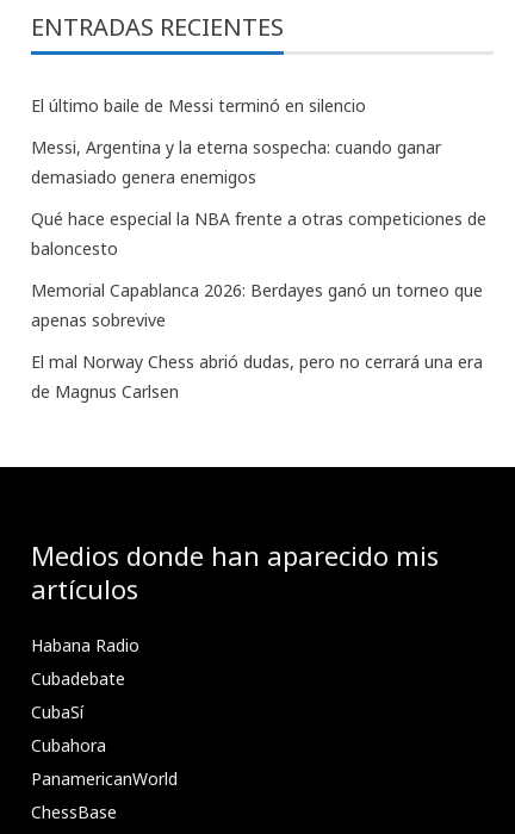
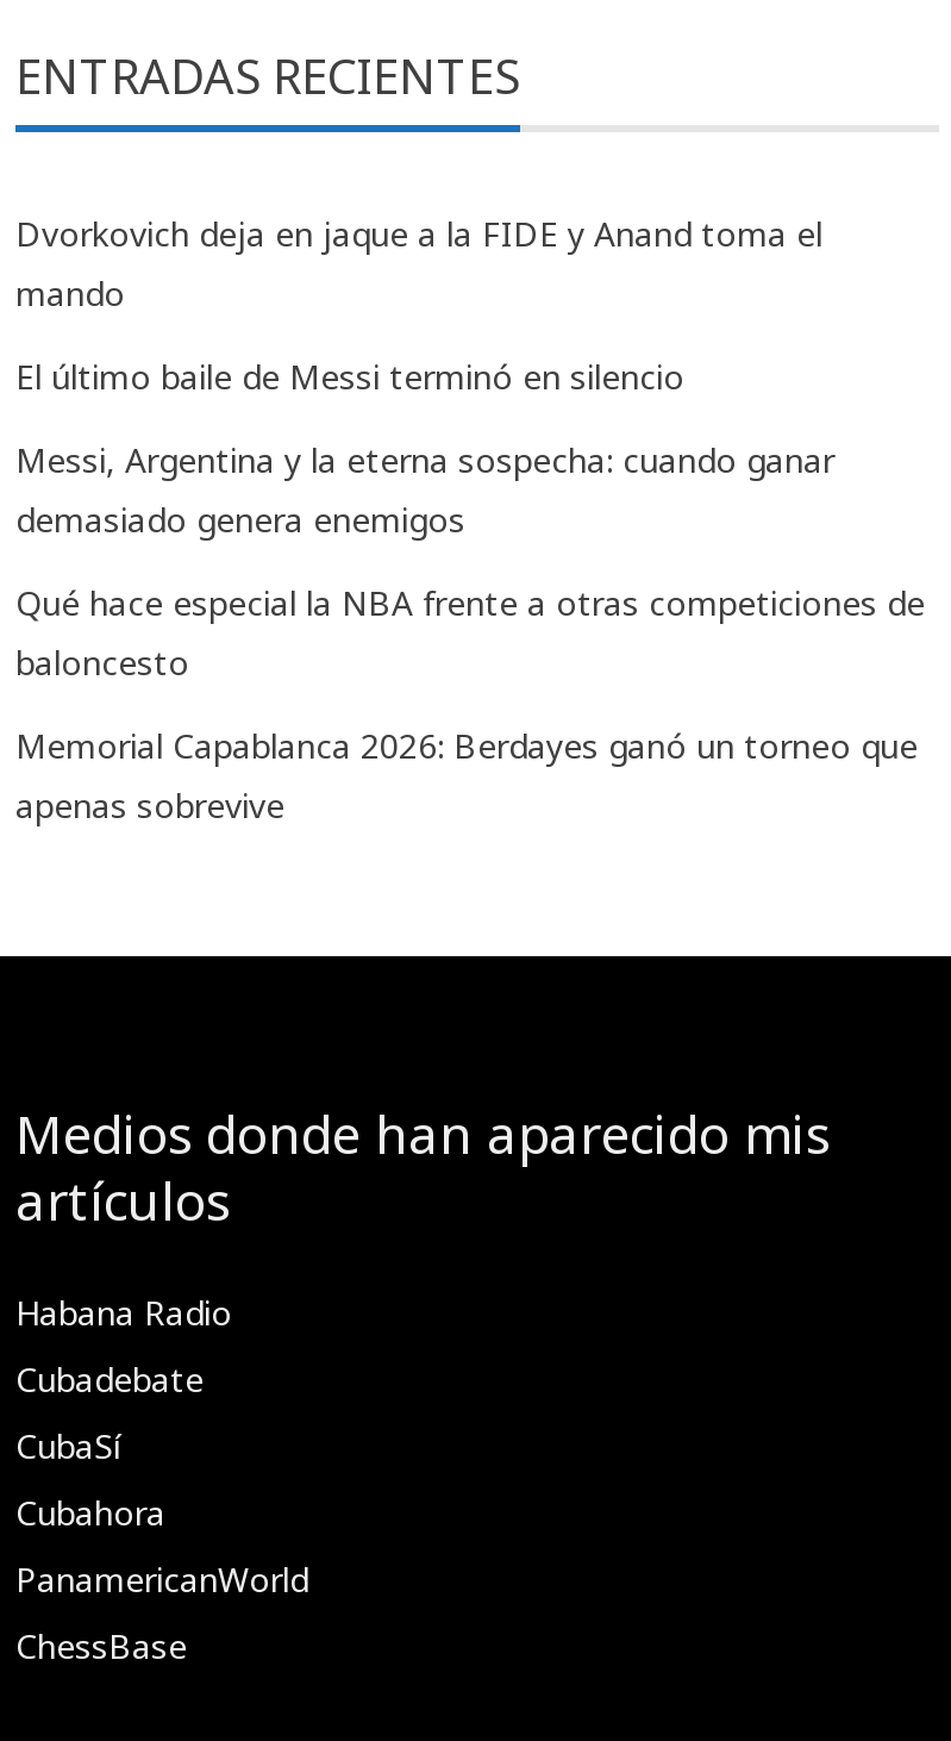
+ Dvorkovich deja en jaque a la FIDE y Anand toma el
+ mando

moved down: El último baile de Messi terminó en silencio | Messi, Argentina y la eterna sospecha: cuando ganar | demasiado genera enemigos | Qué hace especial la NBA frente a otras competiciones de | baloncesto | Memorial Capablanca 2026: Berdayes ganó un torneo que | apenas sobrevive

- El mal Norway Chess abrió dudas, pero no cerrará una era
- de Magnus Carlsen
